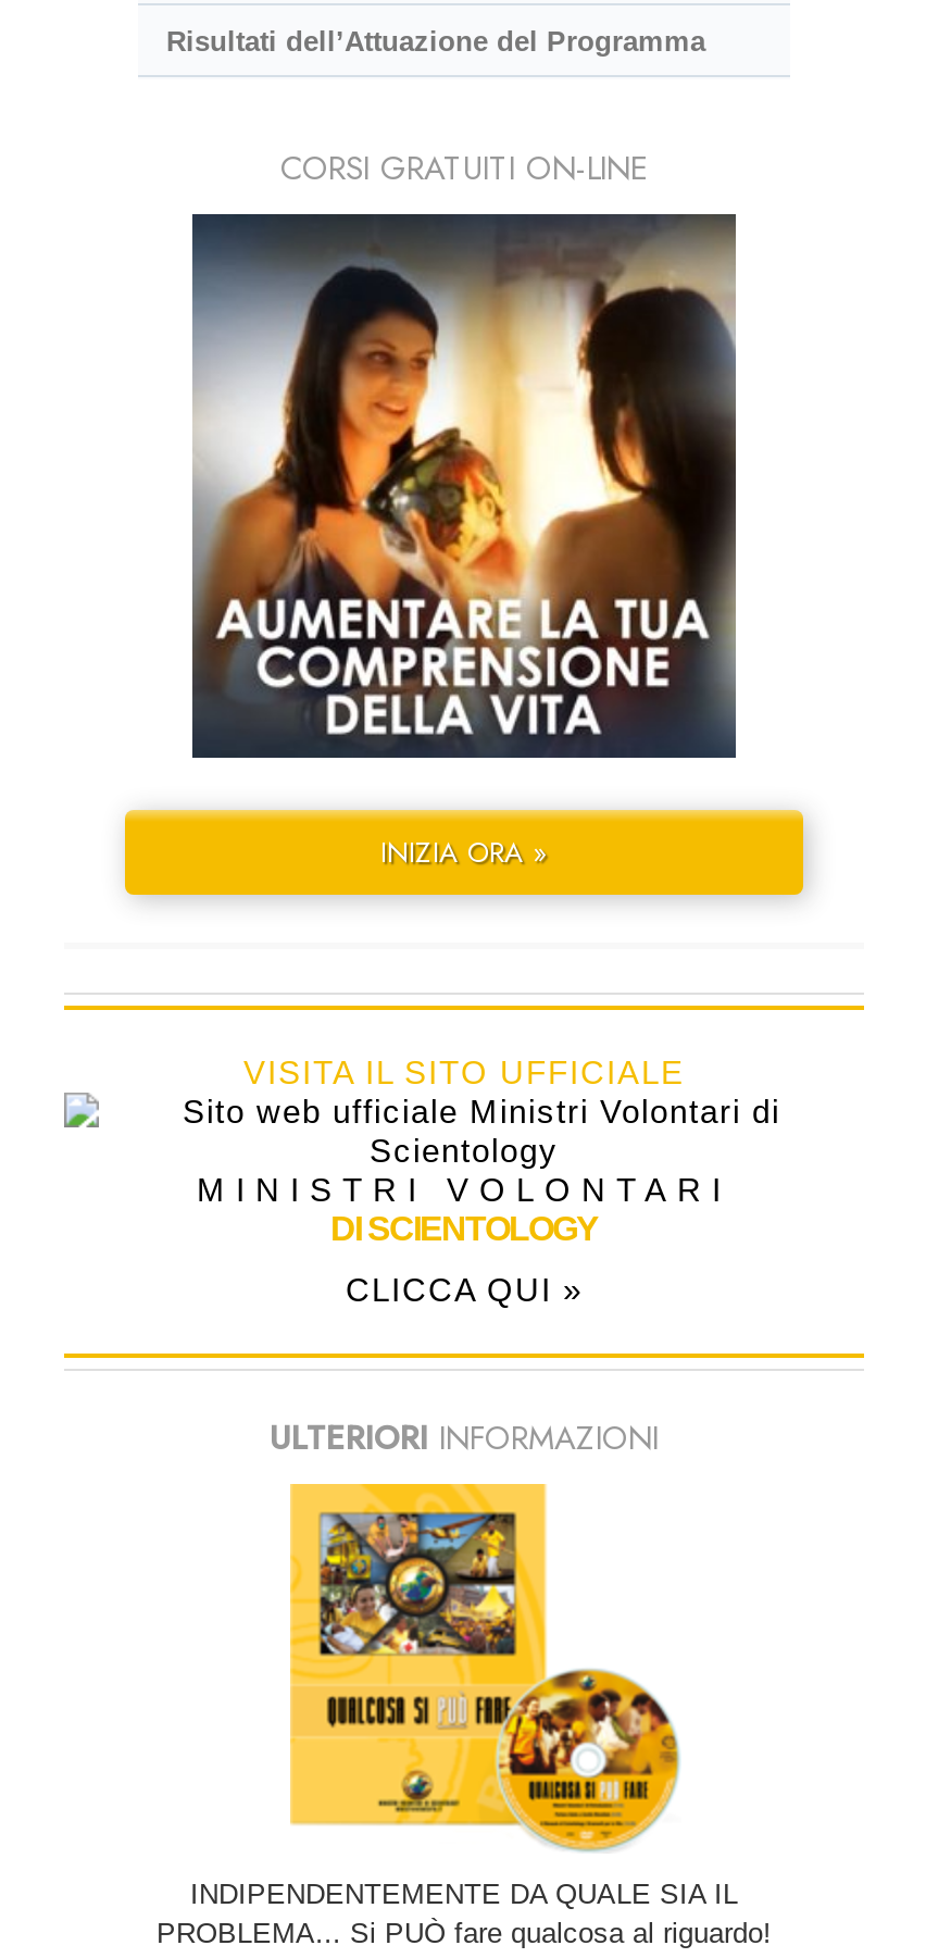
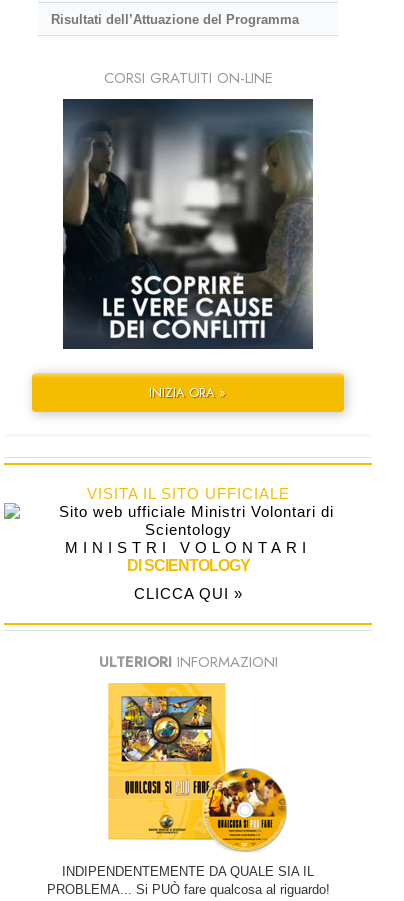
- [image]
+ [image]
